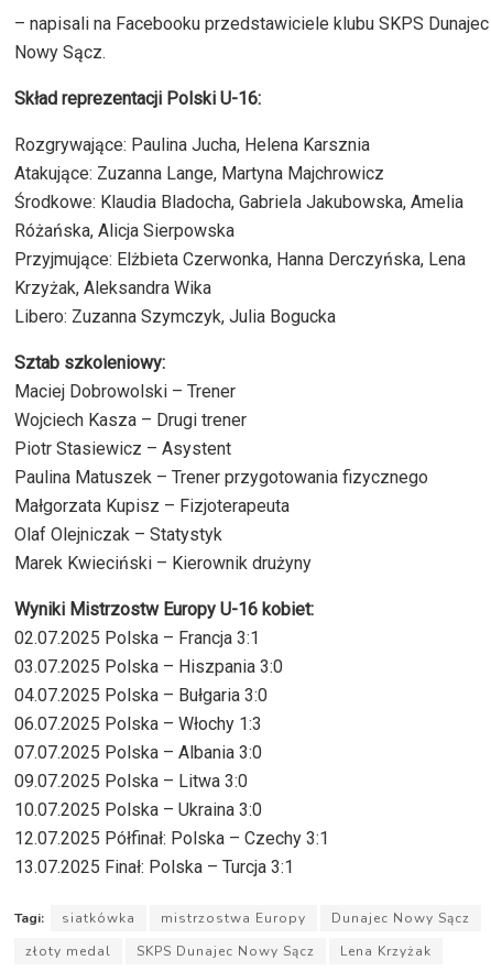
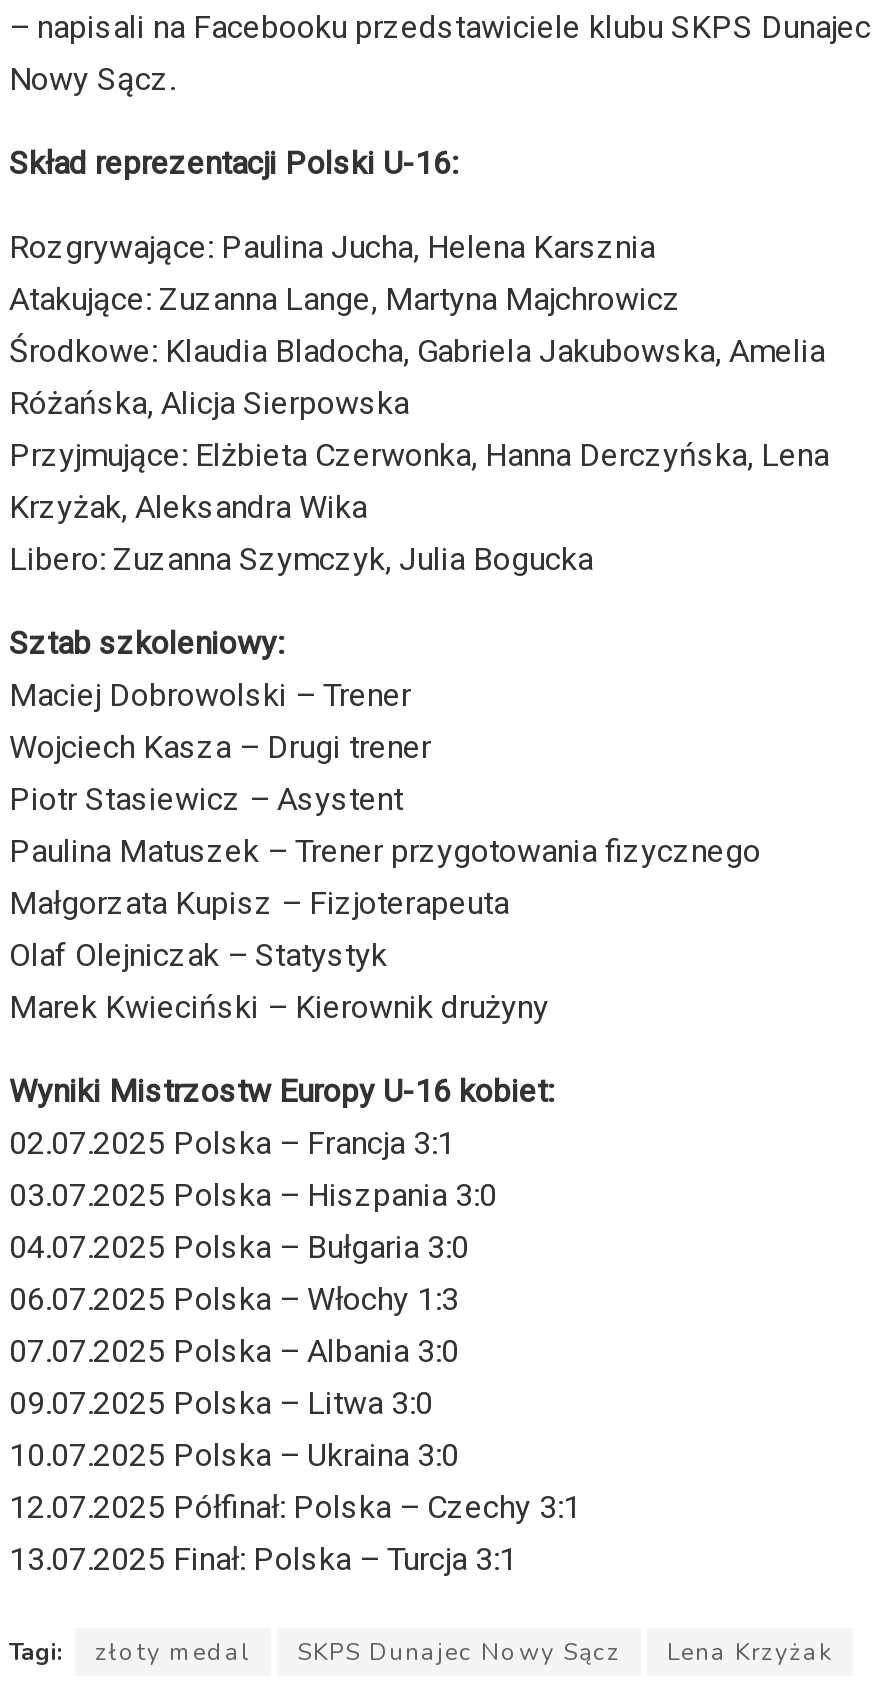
- siatkówka
- mistrzostwa Europy
- Dunajec Nowy Sącz
